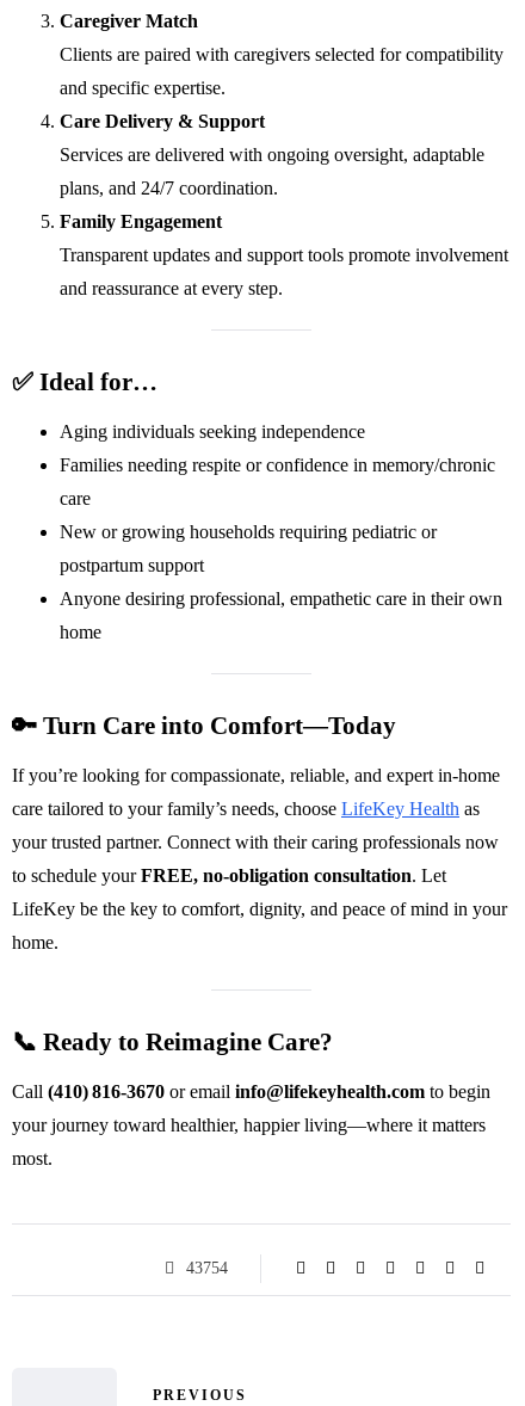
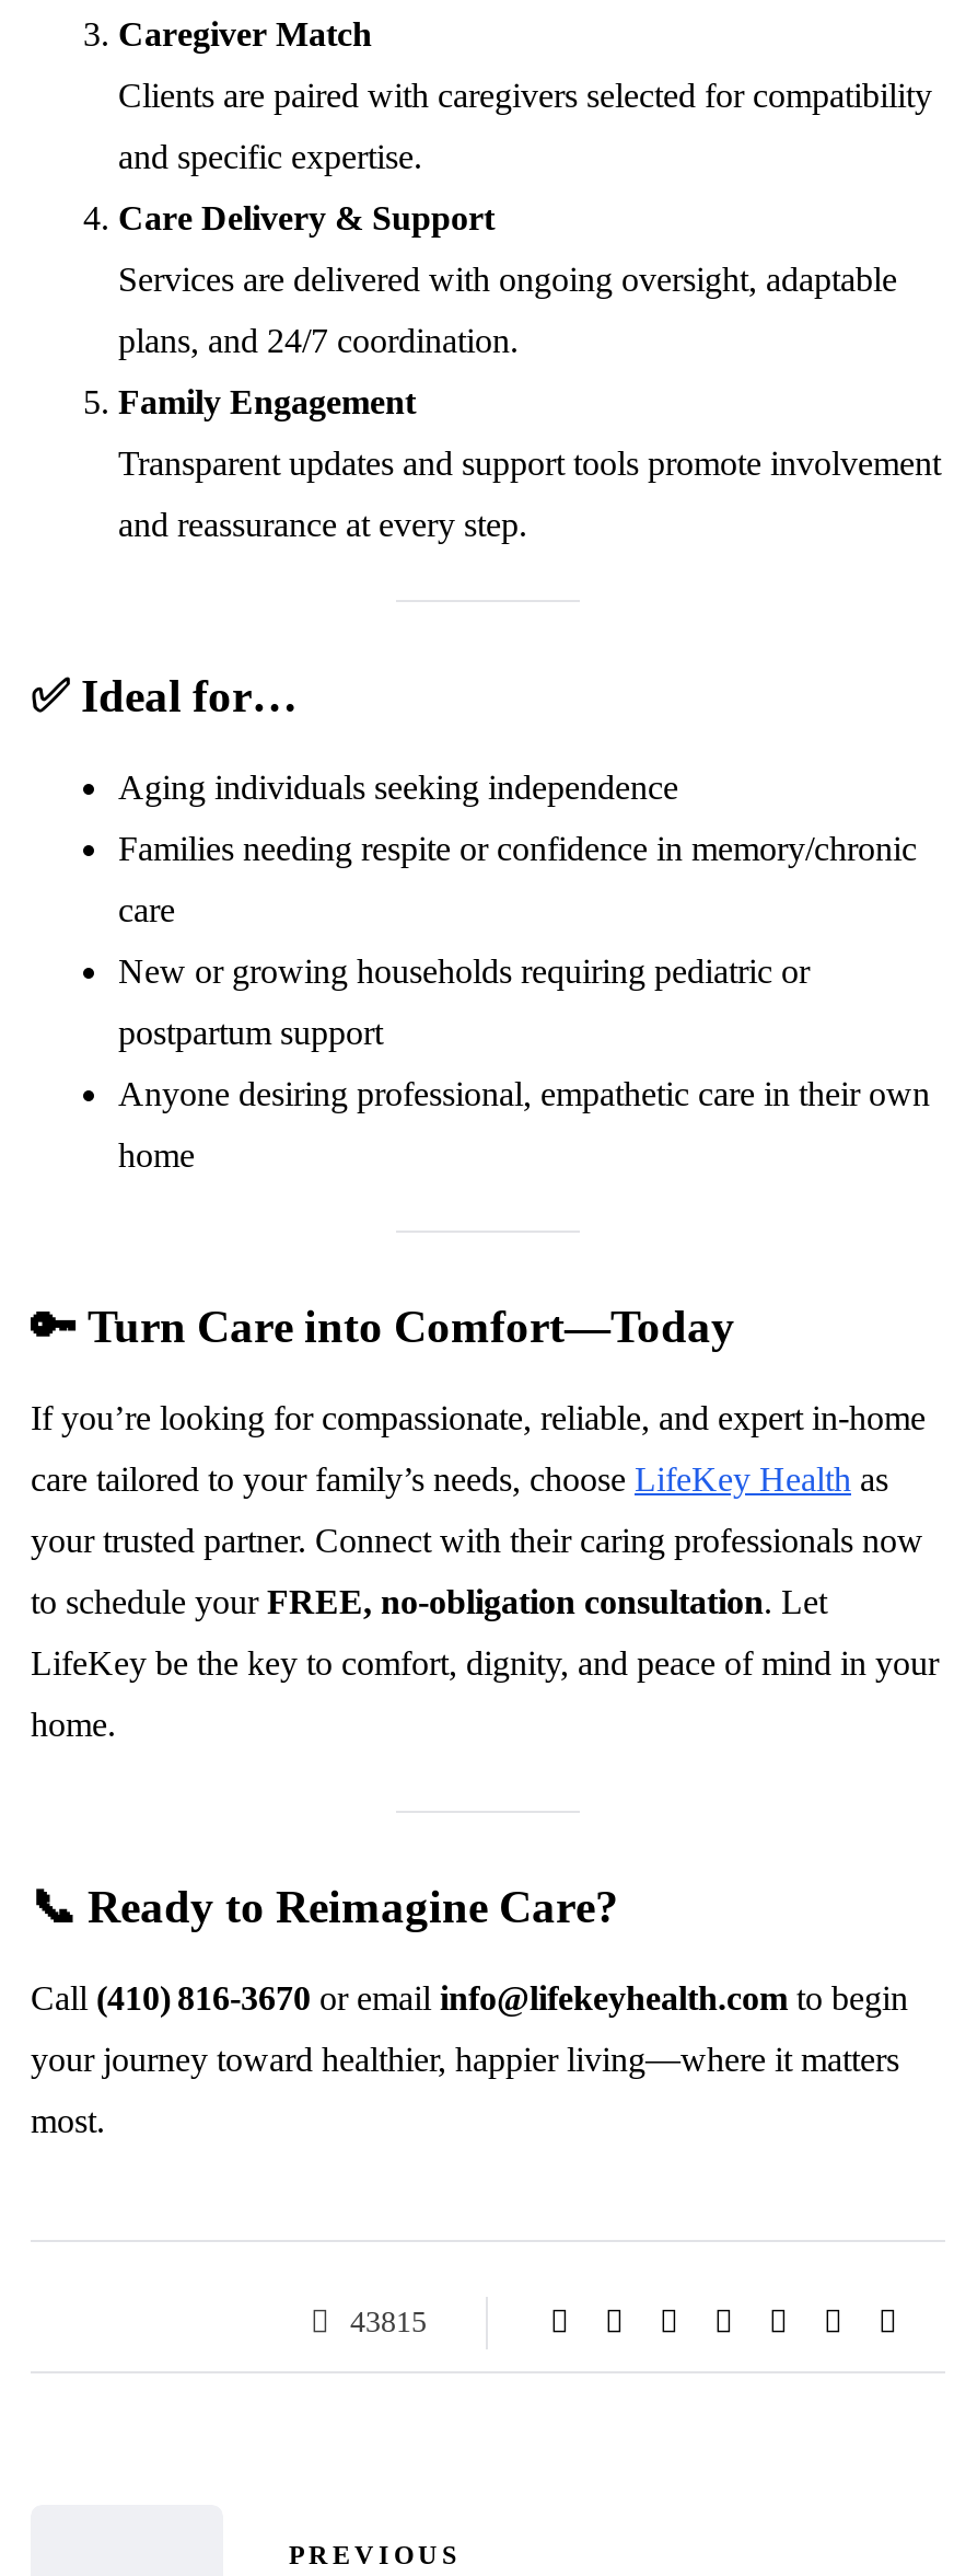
- 43754
+ 43815
